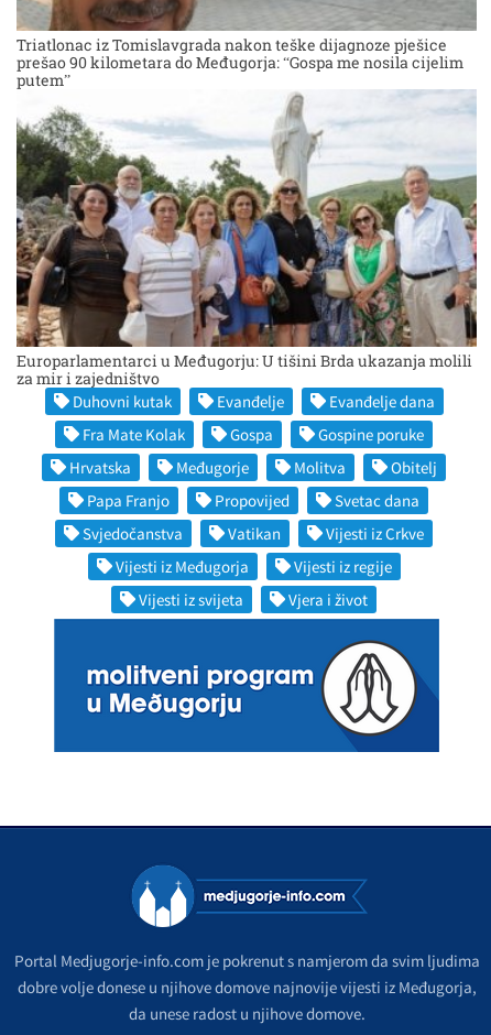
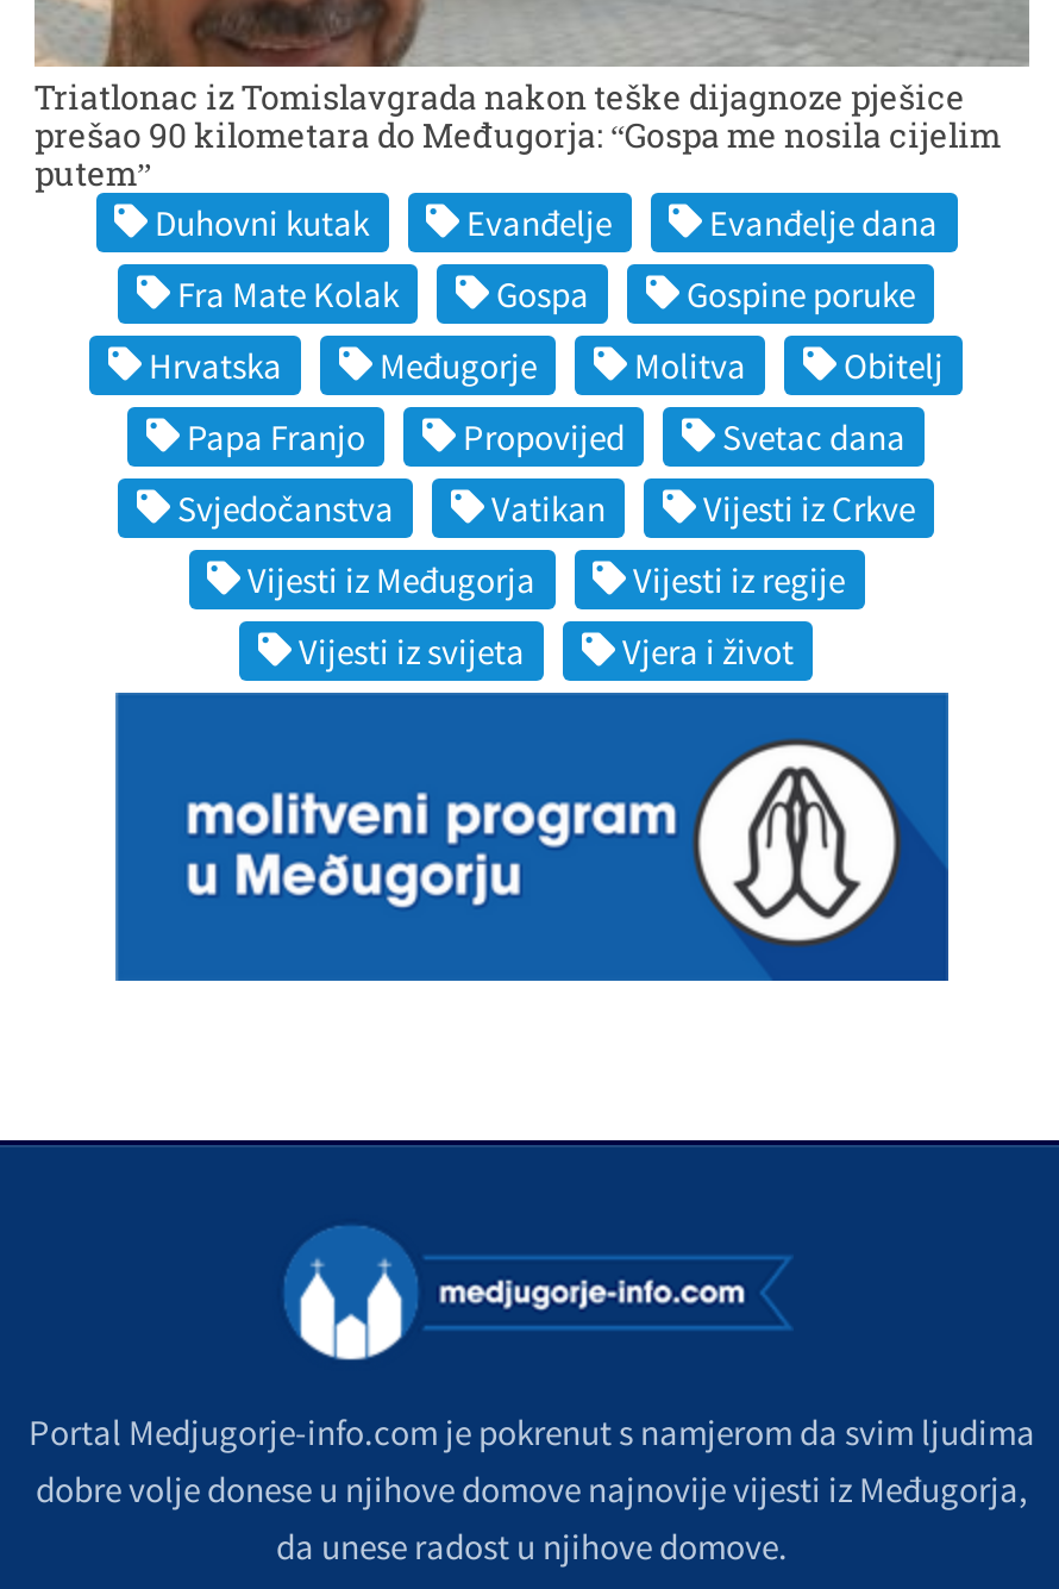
- [image]
- Europarlamentarci u Međugorju: U tišini Brda ukazanja molili
- za mir i zajedništvo
